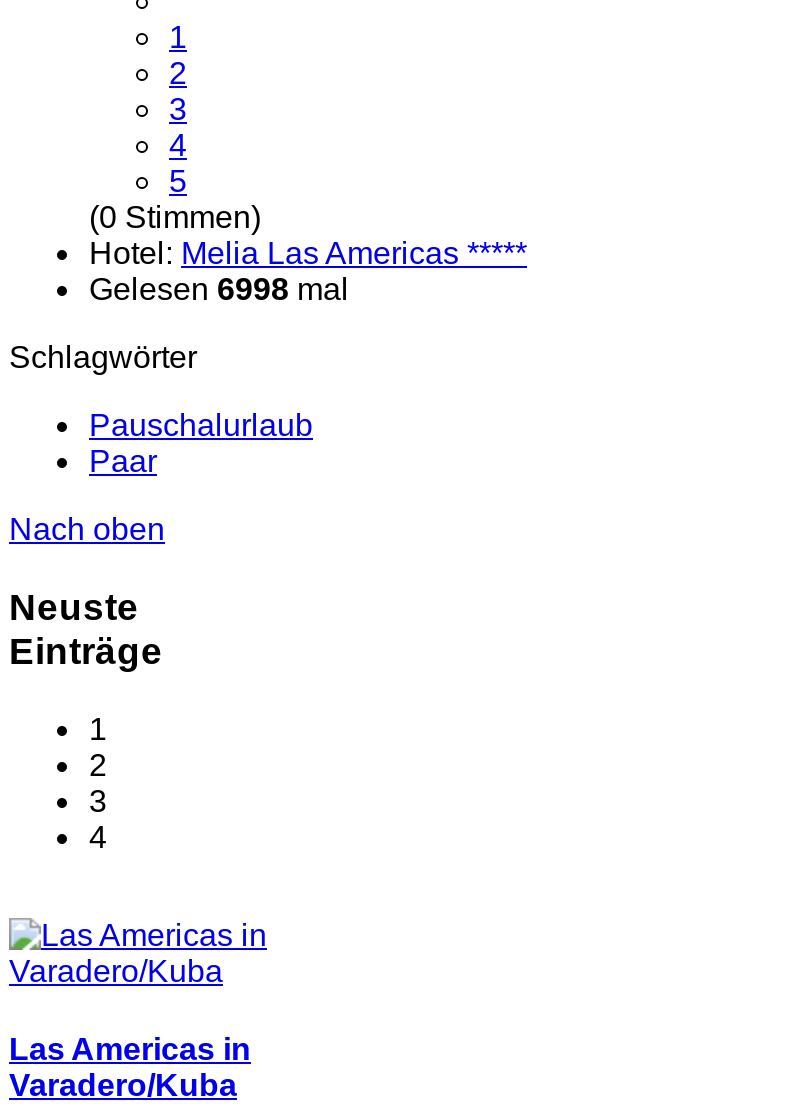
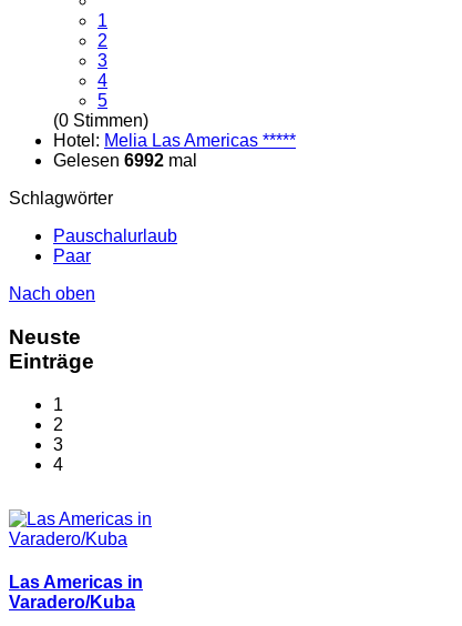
- Gelesen 6998 mal
+ Gelesen 6992 mal
